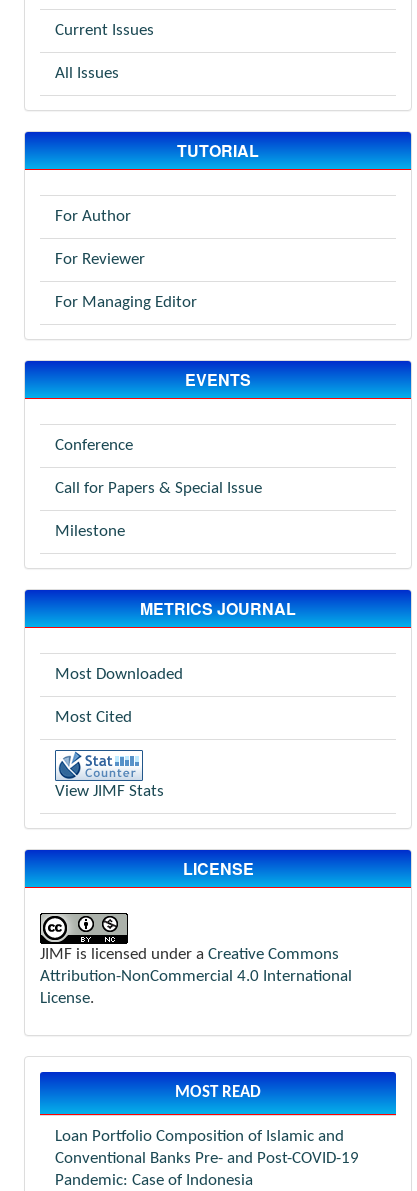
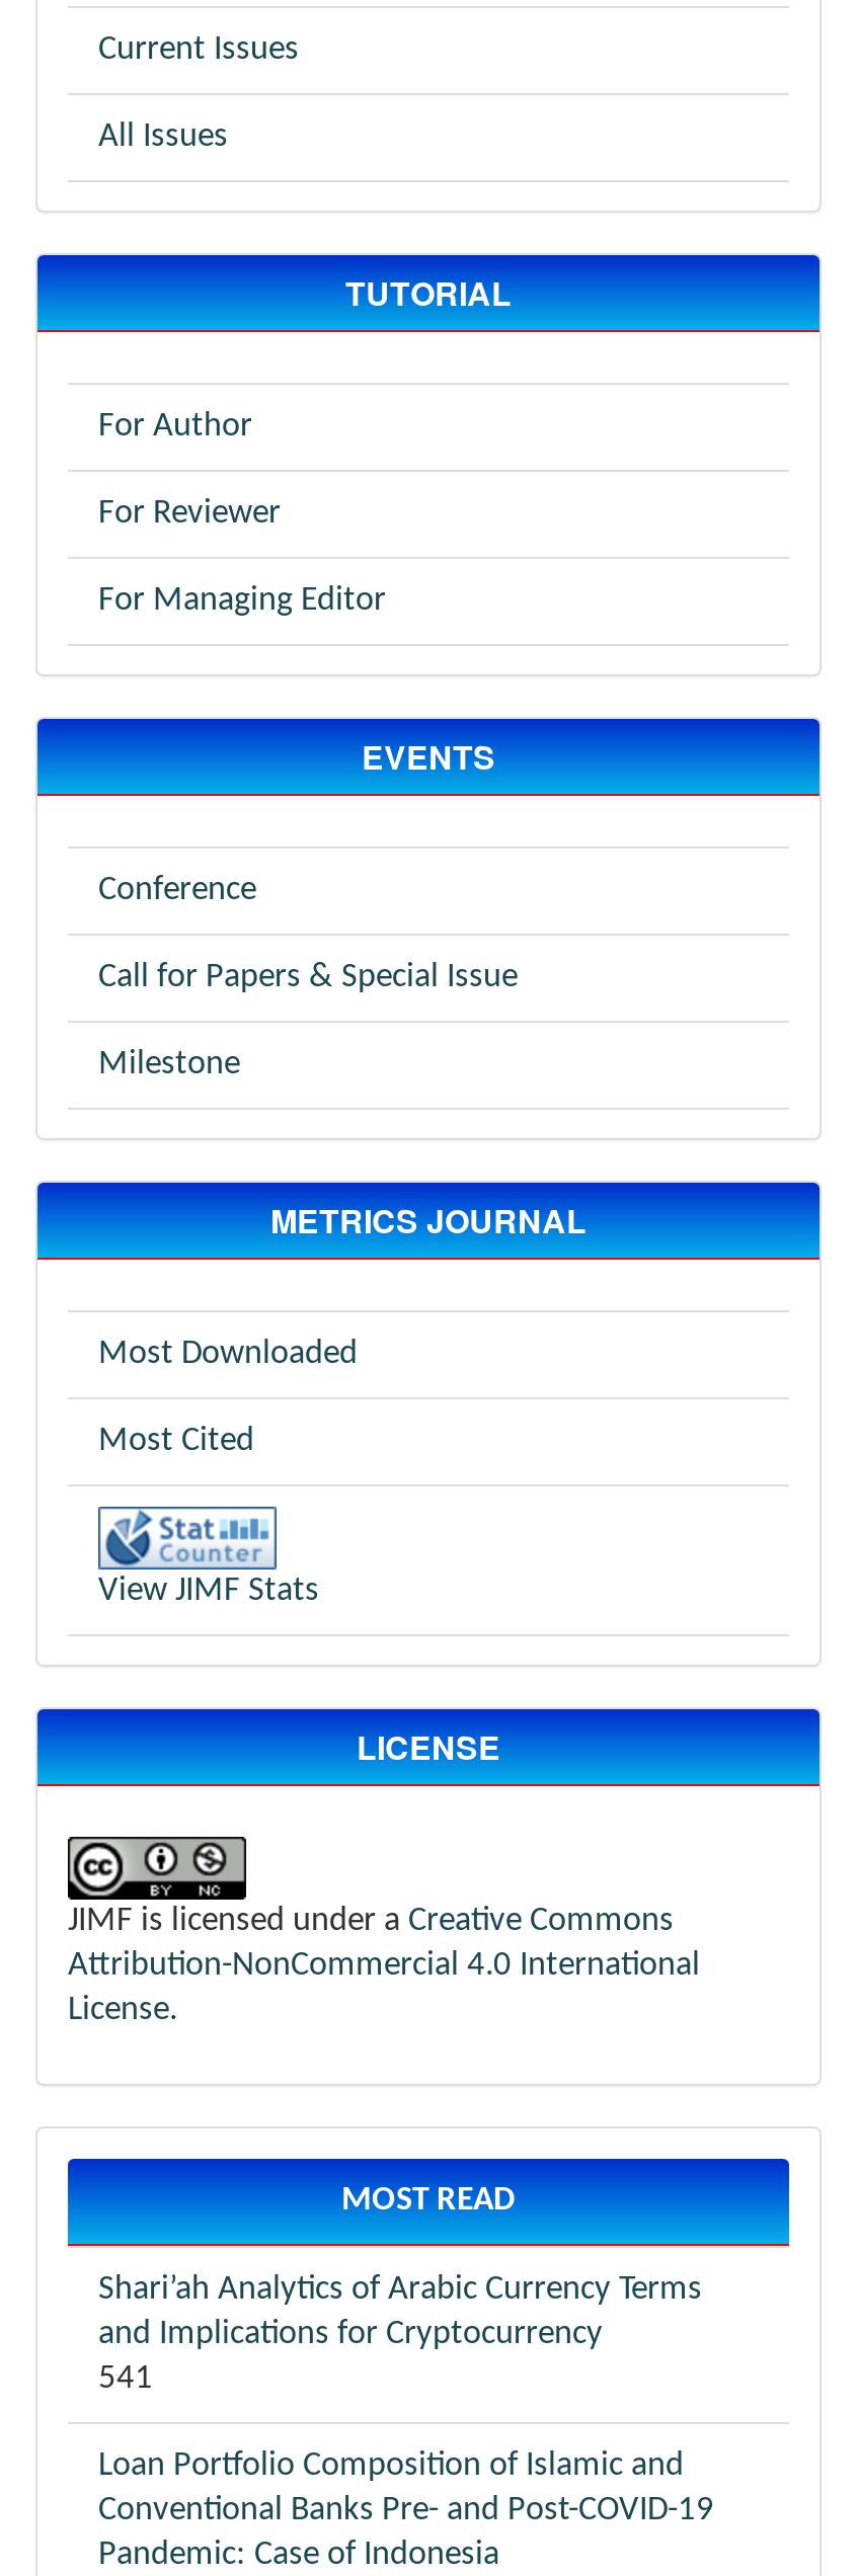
+ Shari’ah Analytics of Arabic Currency Terms
+ and Implications for Cryptocurrency
+ 541
